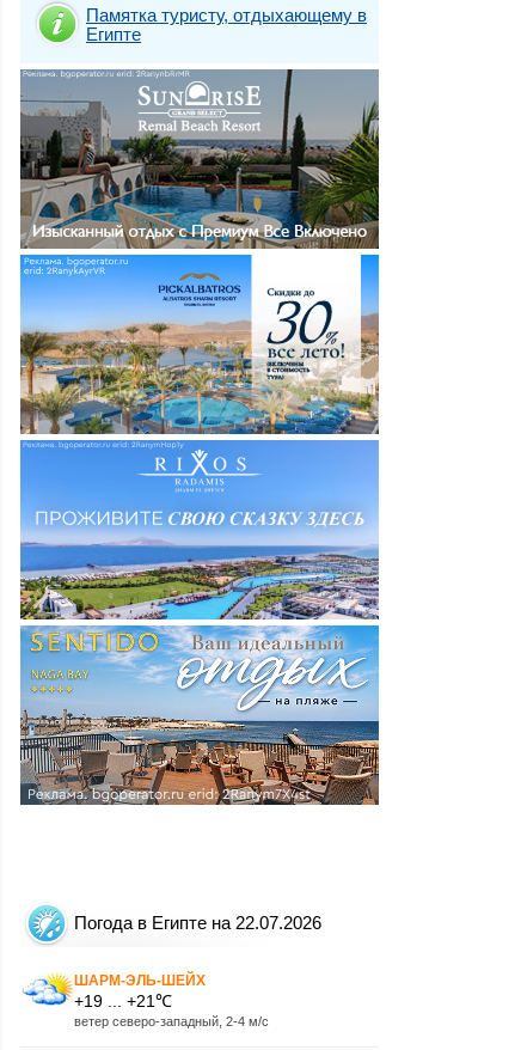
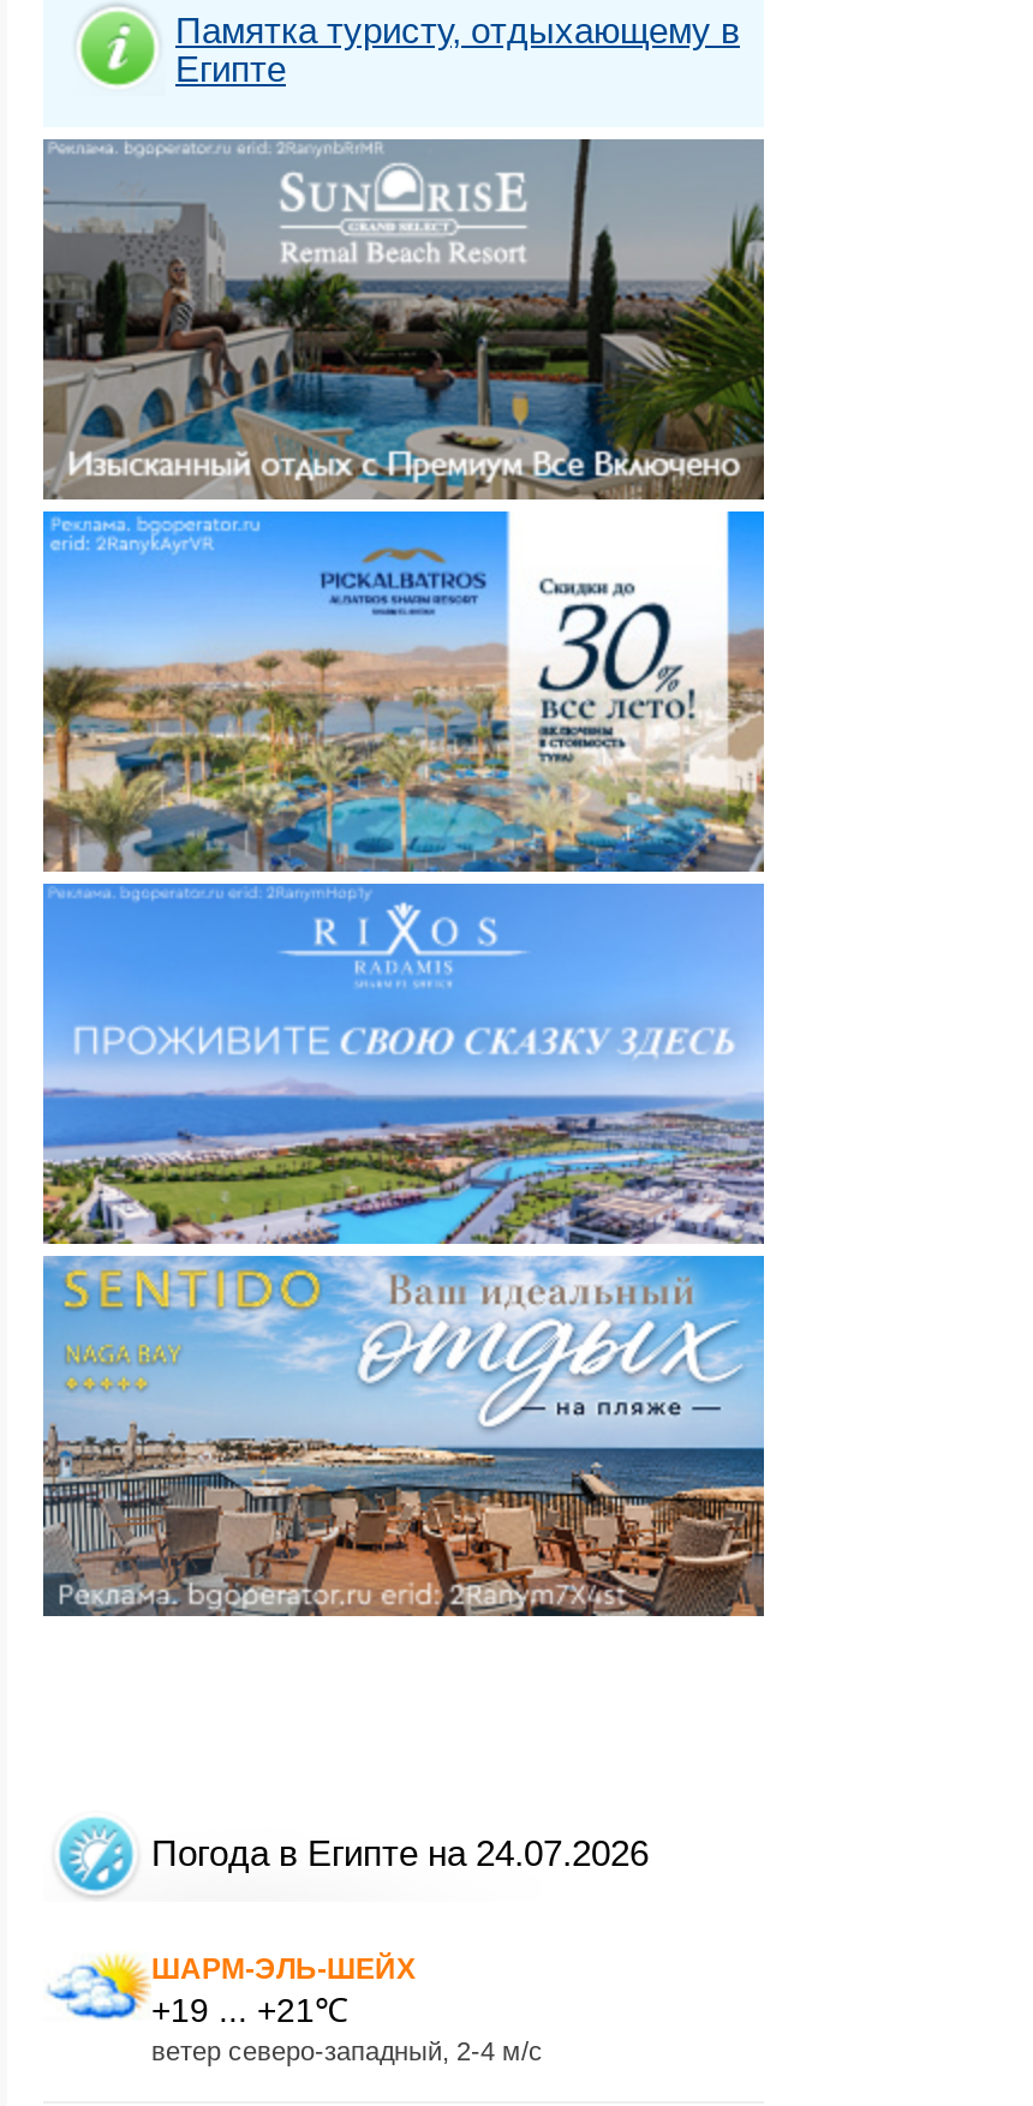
- Погода в Египте на 22.07.2026
+ Погода в Египте на 24.07.2026
